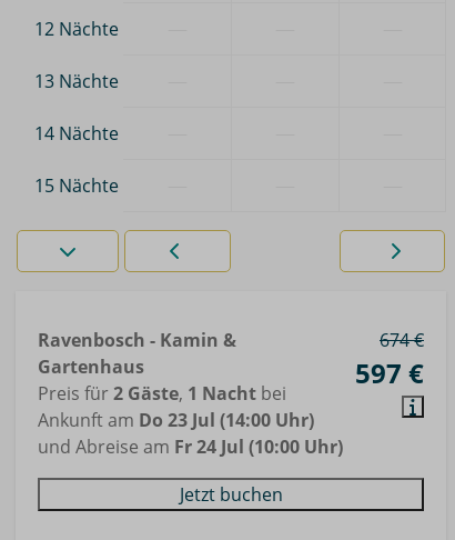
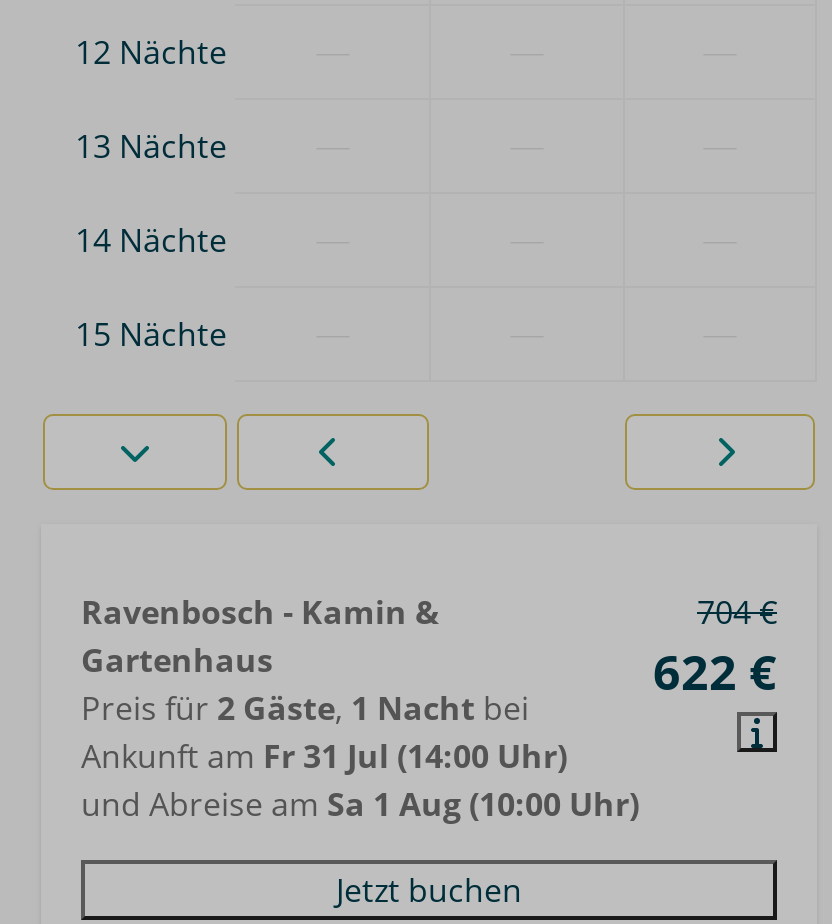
- 674 €
+ 704 €

- 597 €
+ 622 €

- Ankunft am Do 23 Jul (14:00 Uhr)
+ Ankunft am Fr 31 Jul (14:00 Uhr)

- und Abreise am Fr 24 Jul (10:00 Uhr)
+ und Abreise am Sa 1 Aug (10:00 Uhr)
